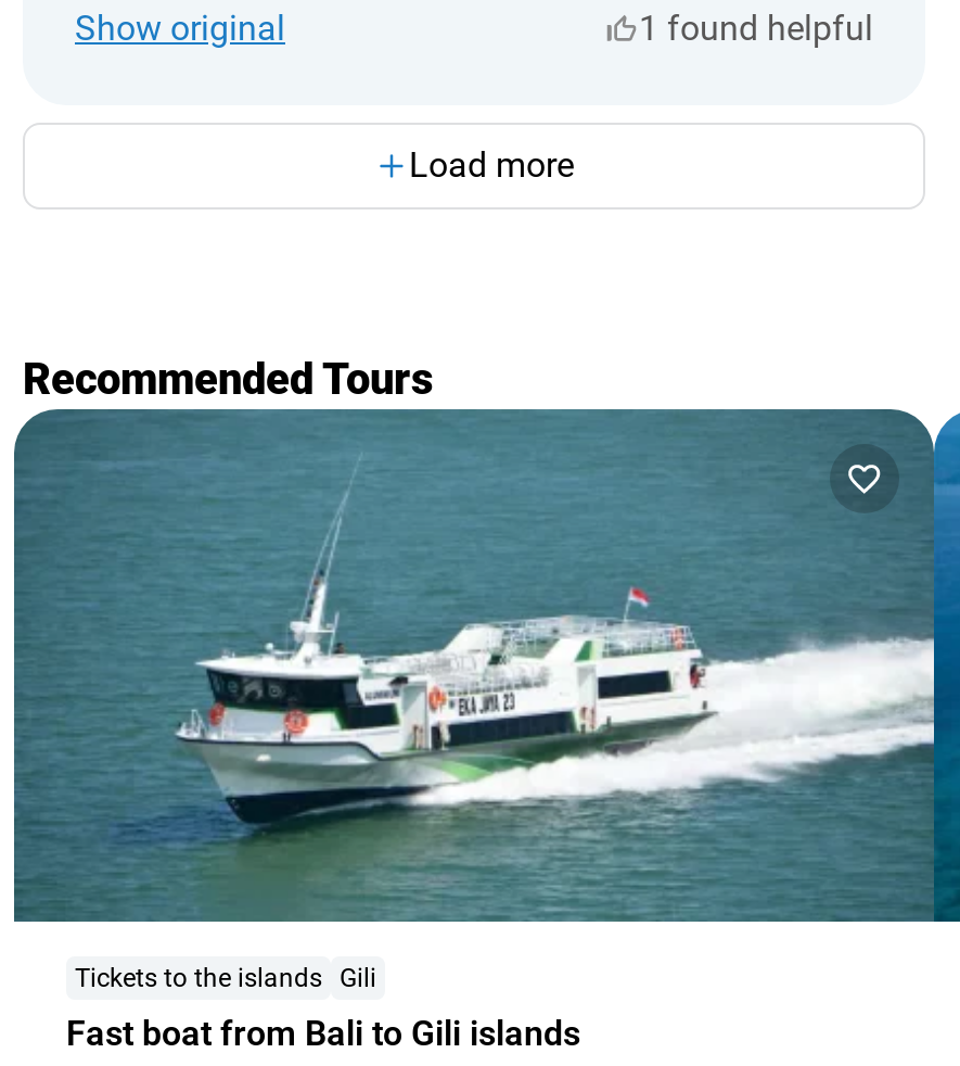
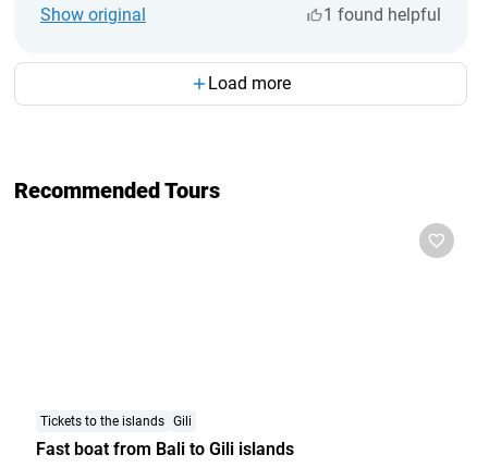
- [image]
